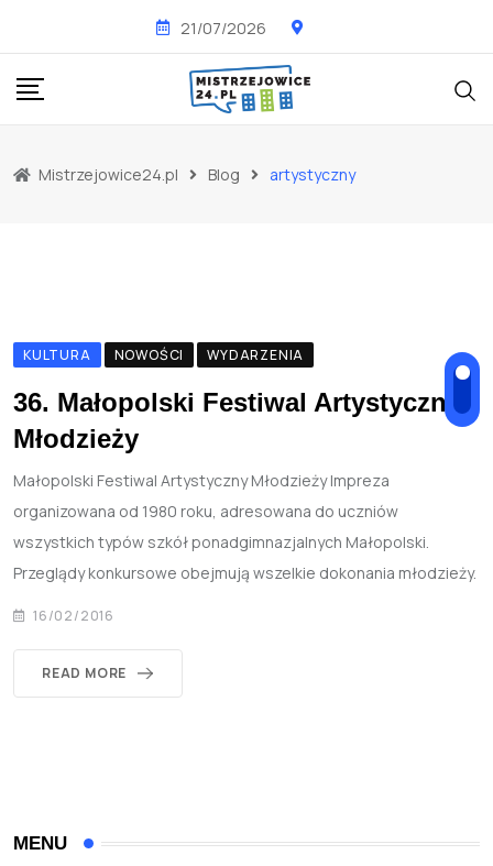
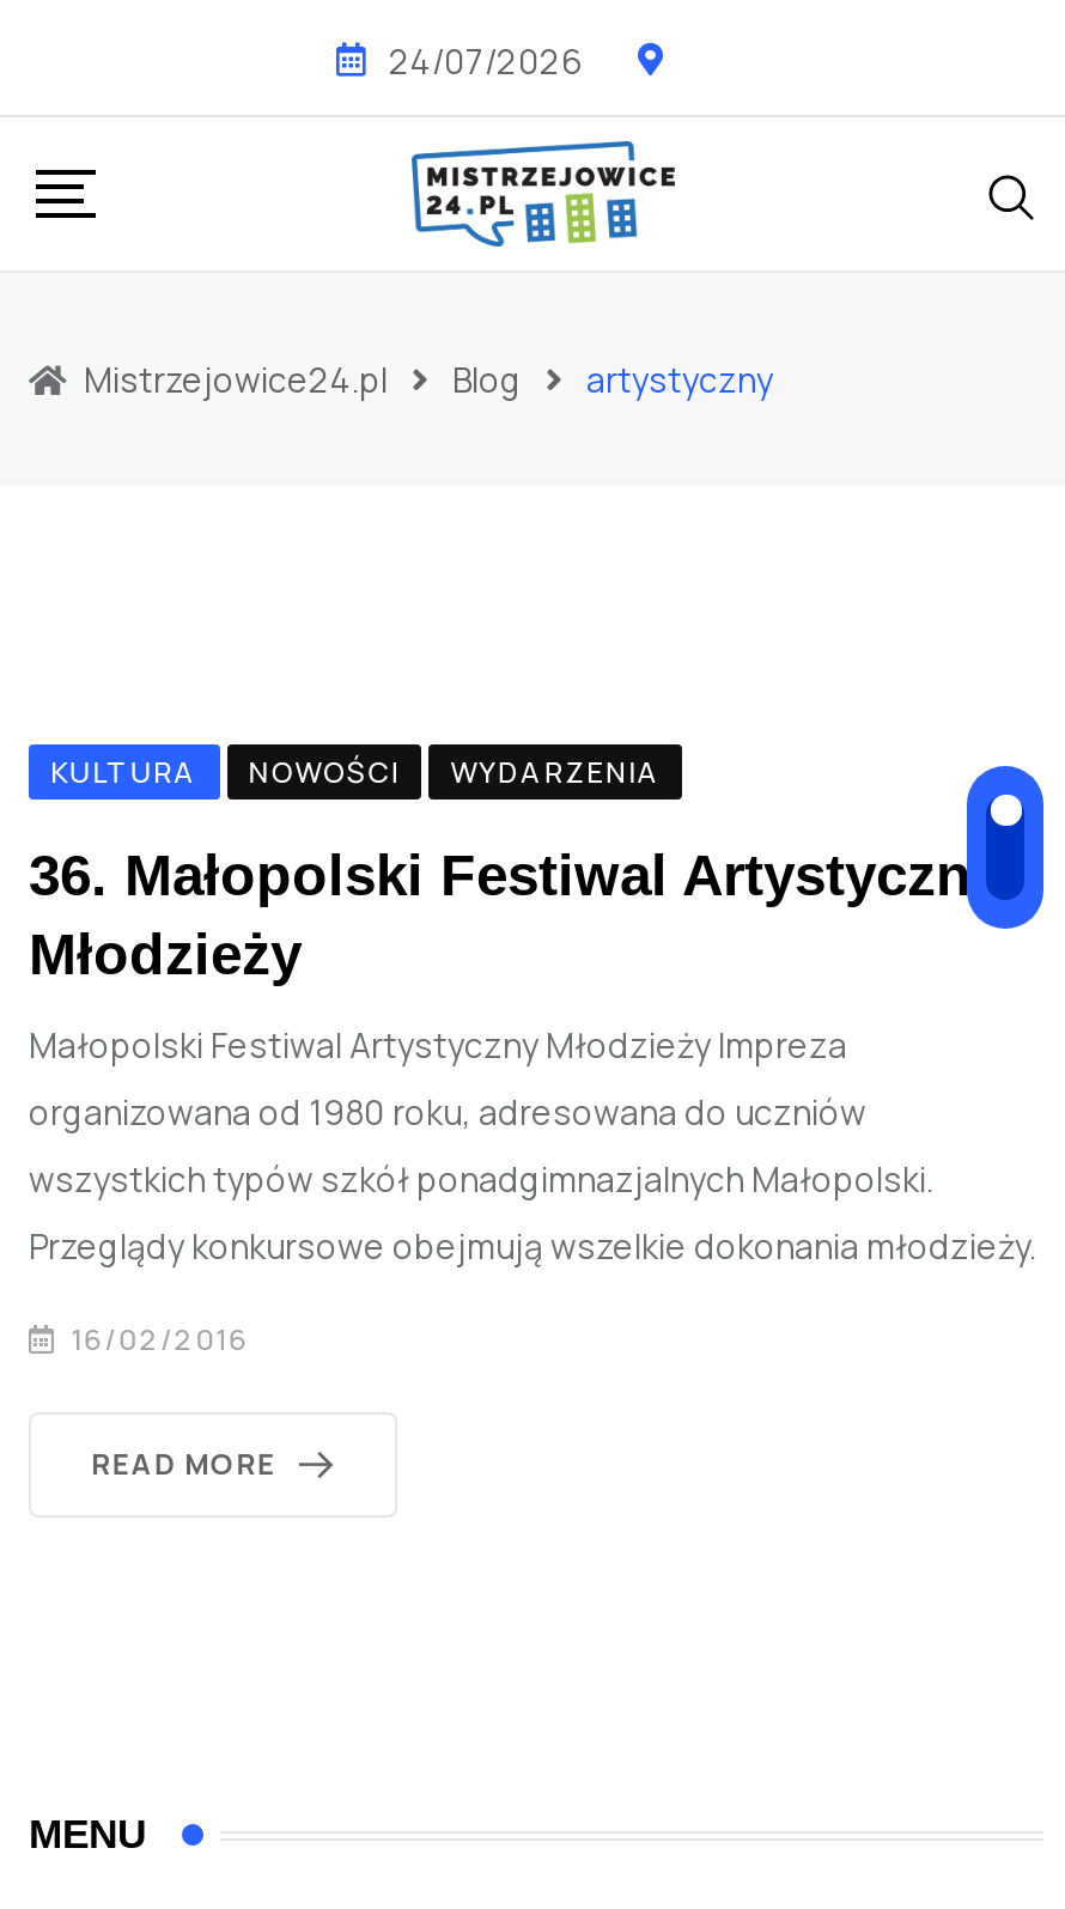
- 21/07/2026
+ 24/07/2026
